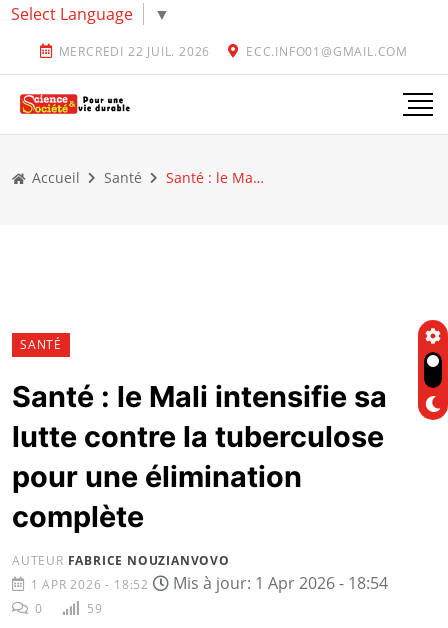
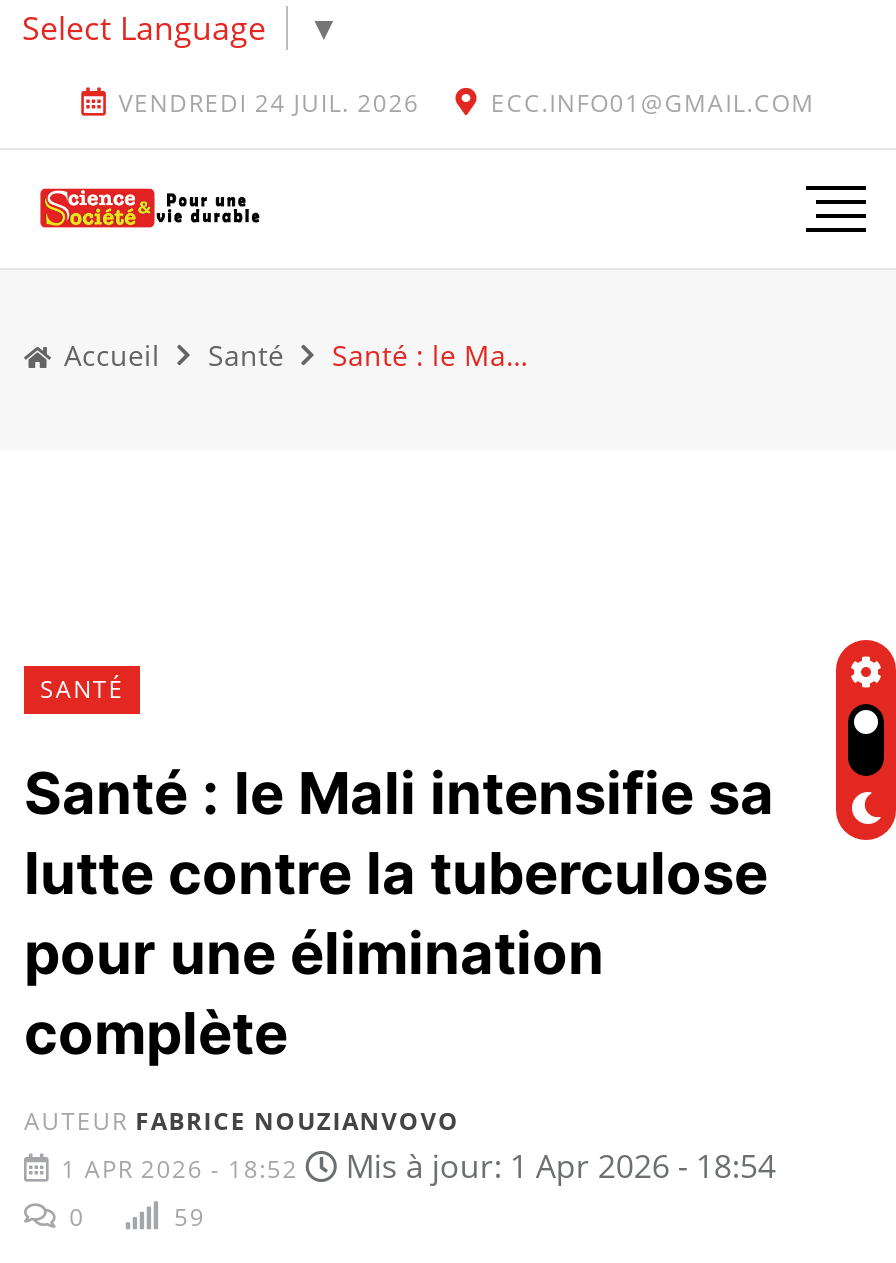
- MERCREDI 22 JUIL. 2026
+ VENDREDI 24 JUIL. 2026
